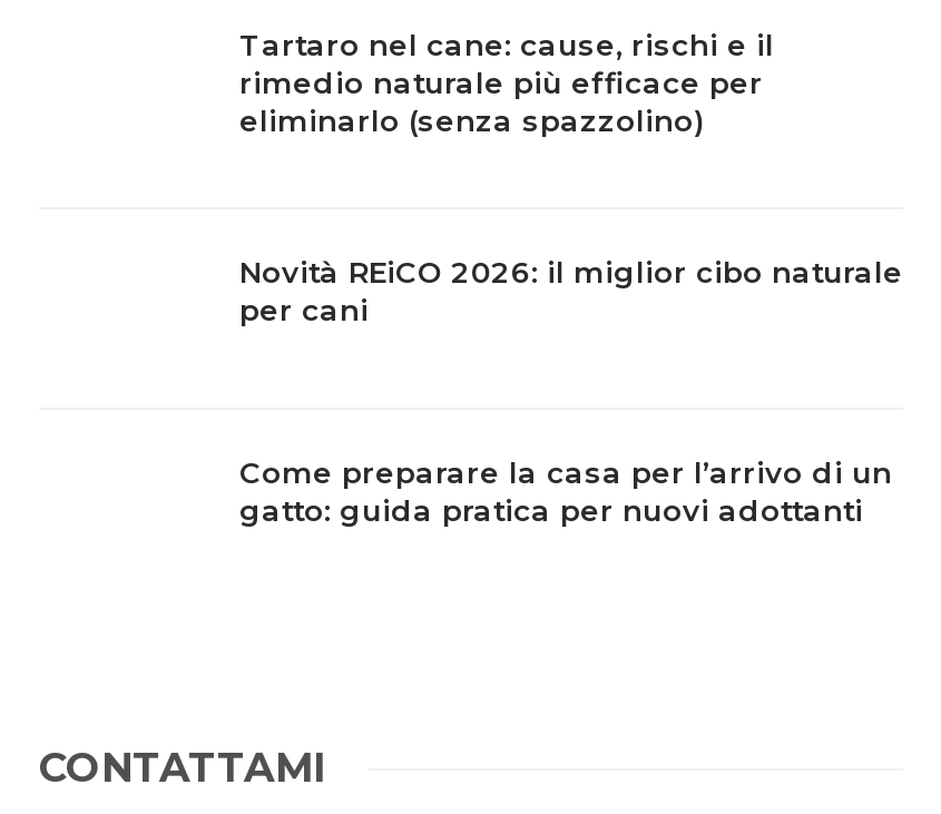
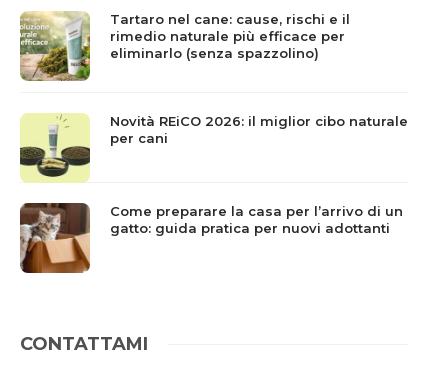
+ [image]

+ [image]

+ [image]
